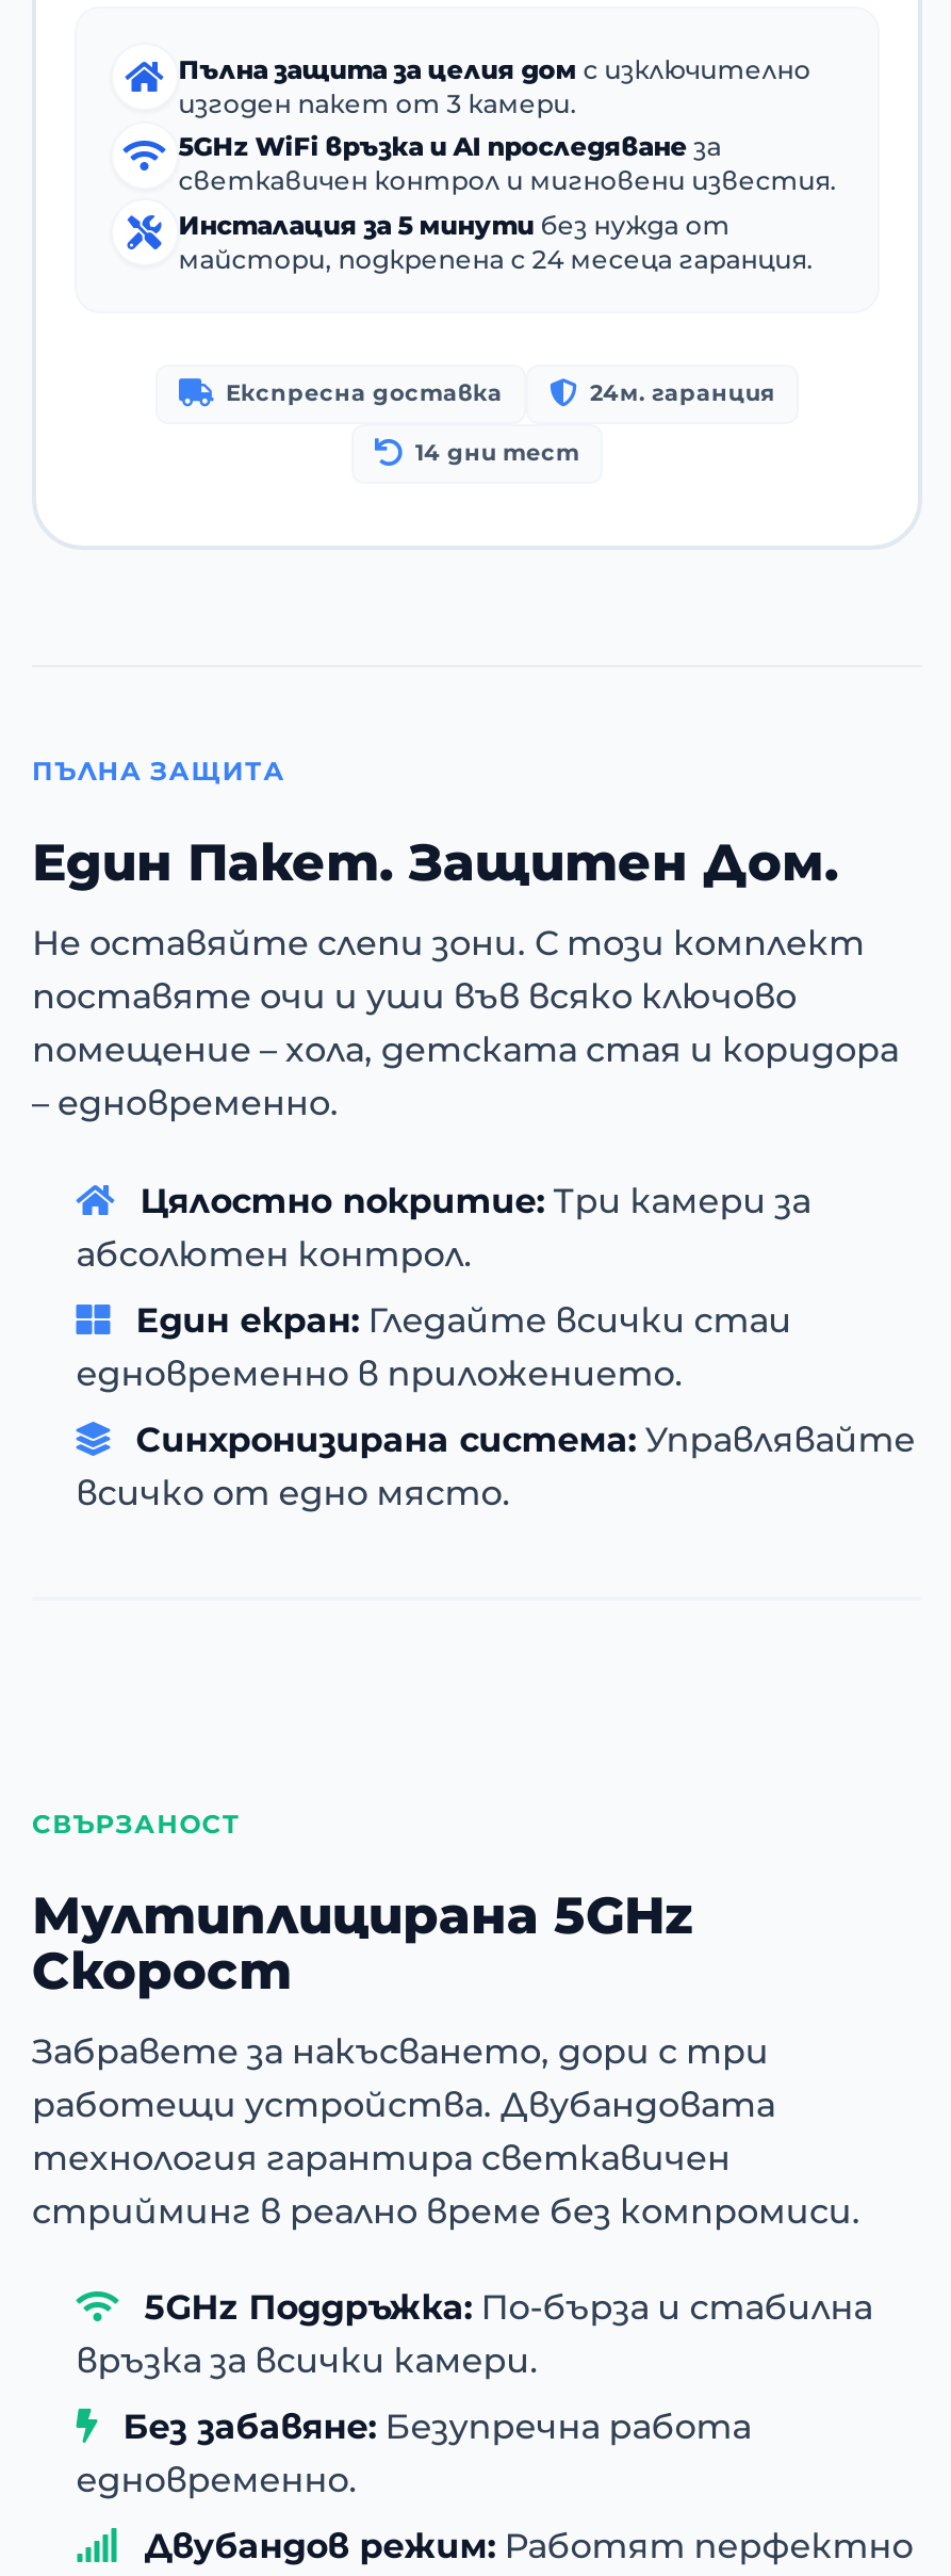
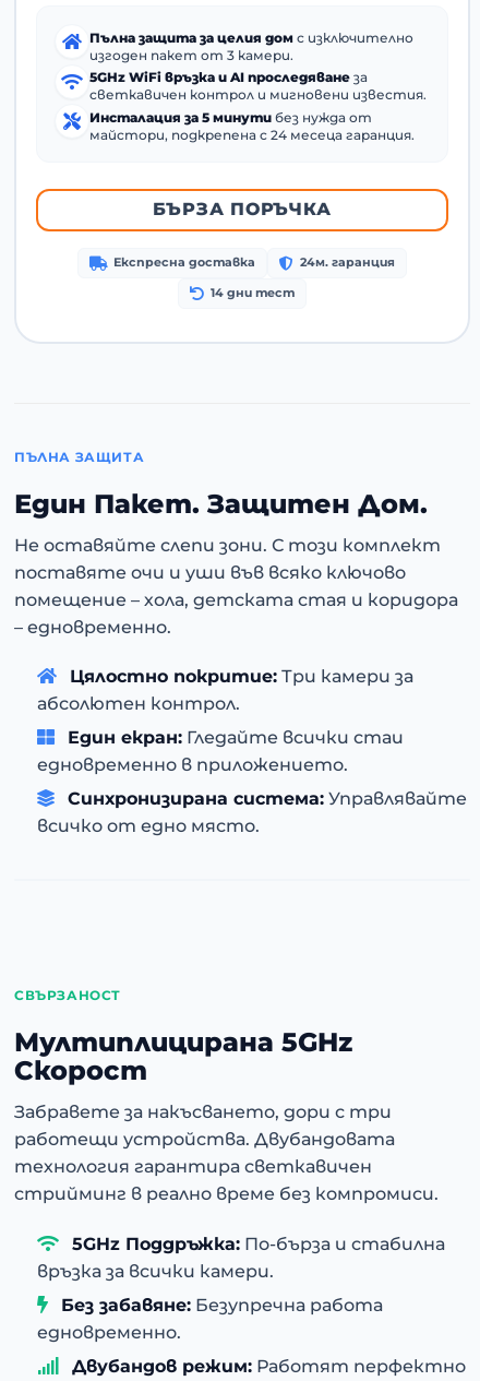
+ БЪРЗА ПОРЪЧКА
